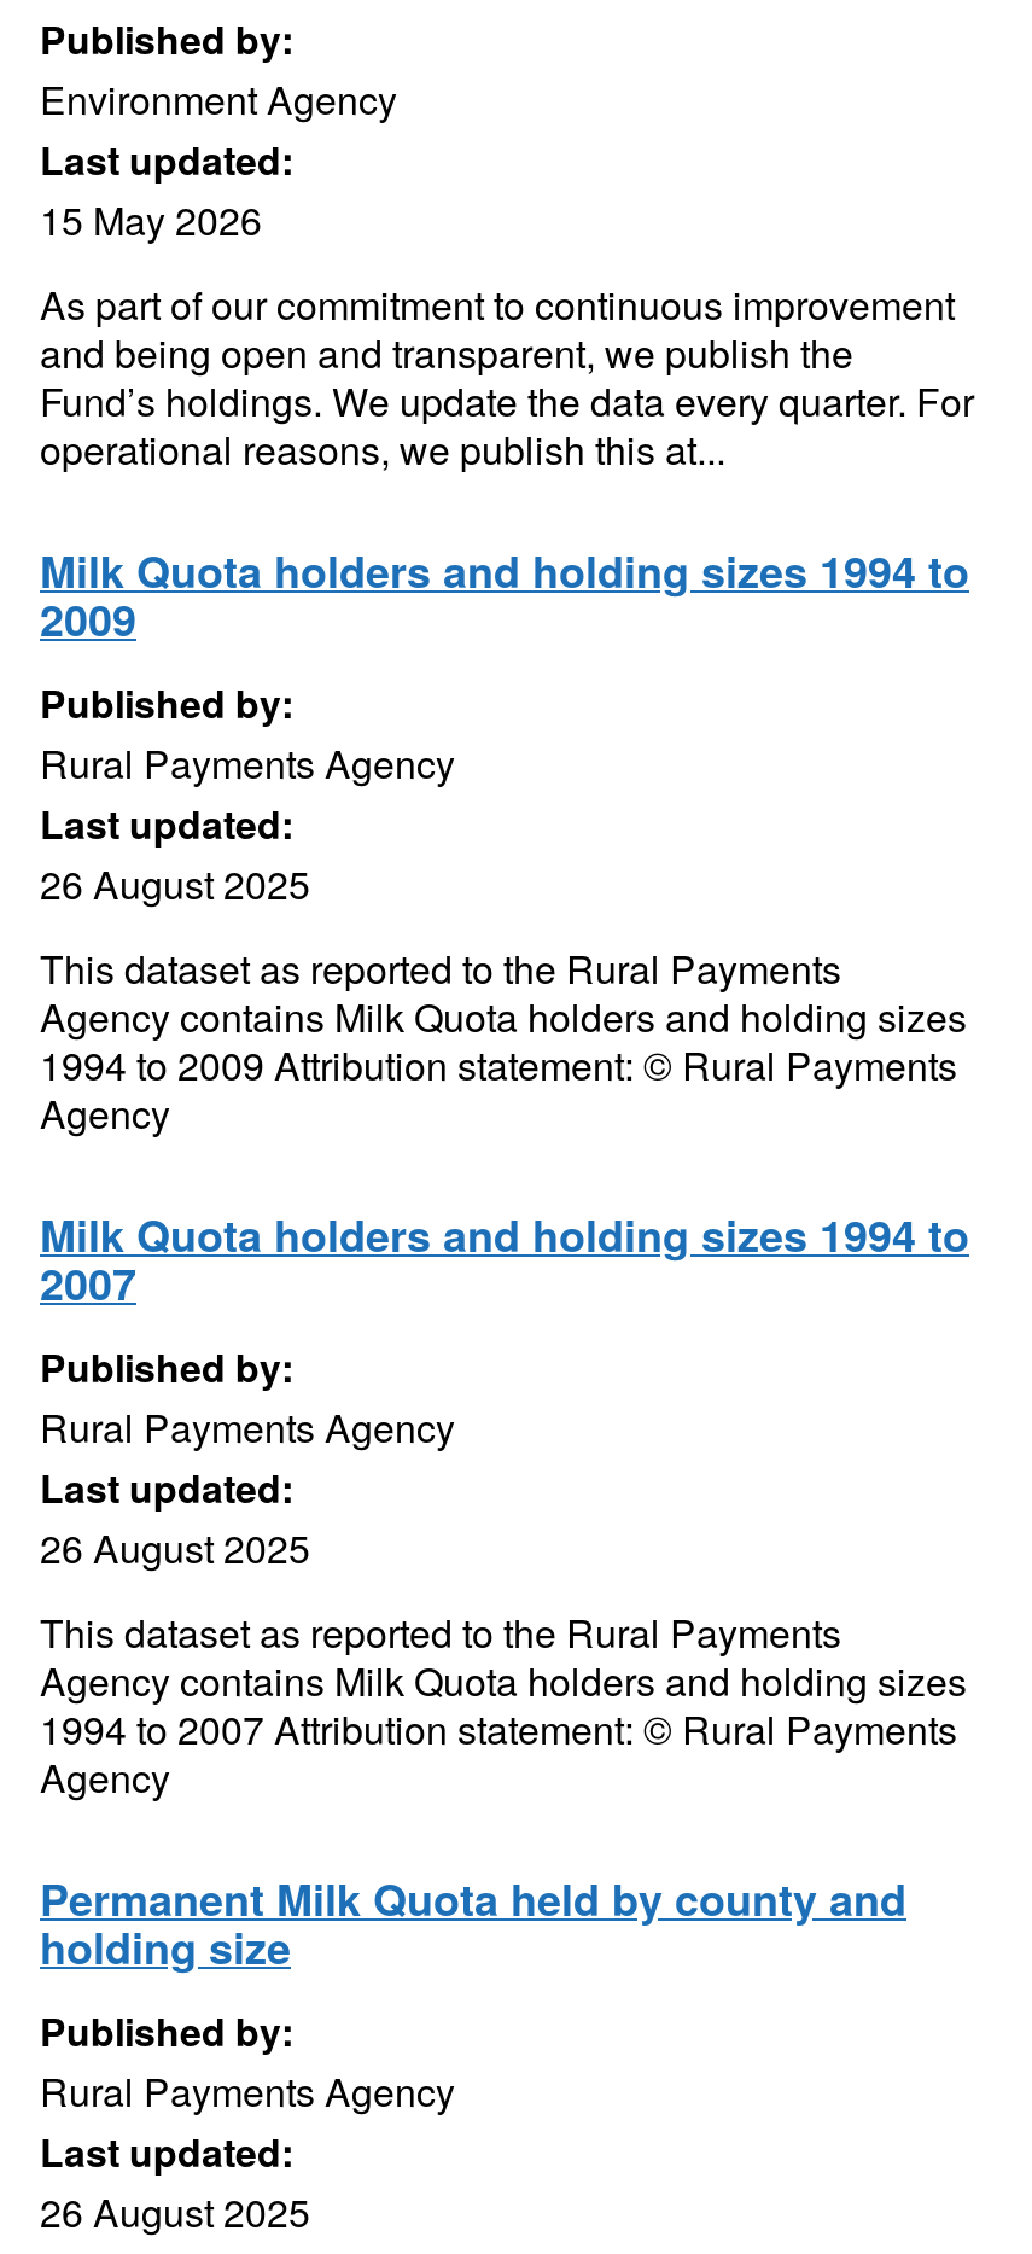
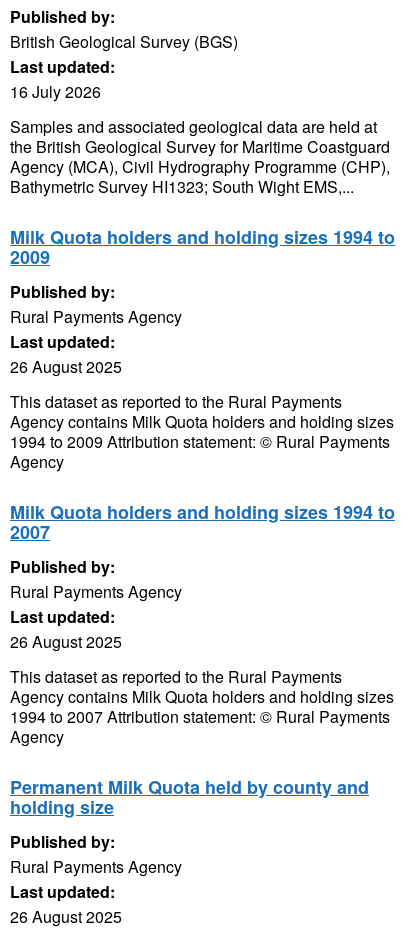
- Environment Agency
+ British Geological Survey (BGS)

- 15 May 2026
+ 16 July 2026

- As part of our commitment to continuous improvement
- and being open and transparent, we publish the
- Fund’s holdings. We update the data every quarter. For
- operational reasons, we publish this at...
+ Samples and associated geological data are held at
+ the British Geological Survey for Maritime Coastguard
+ Agency (MCA), Civil Hydrography Programme (CHP),
+ Bathymetric Survey HI1323; South Wight EMS,...
